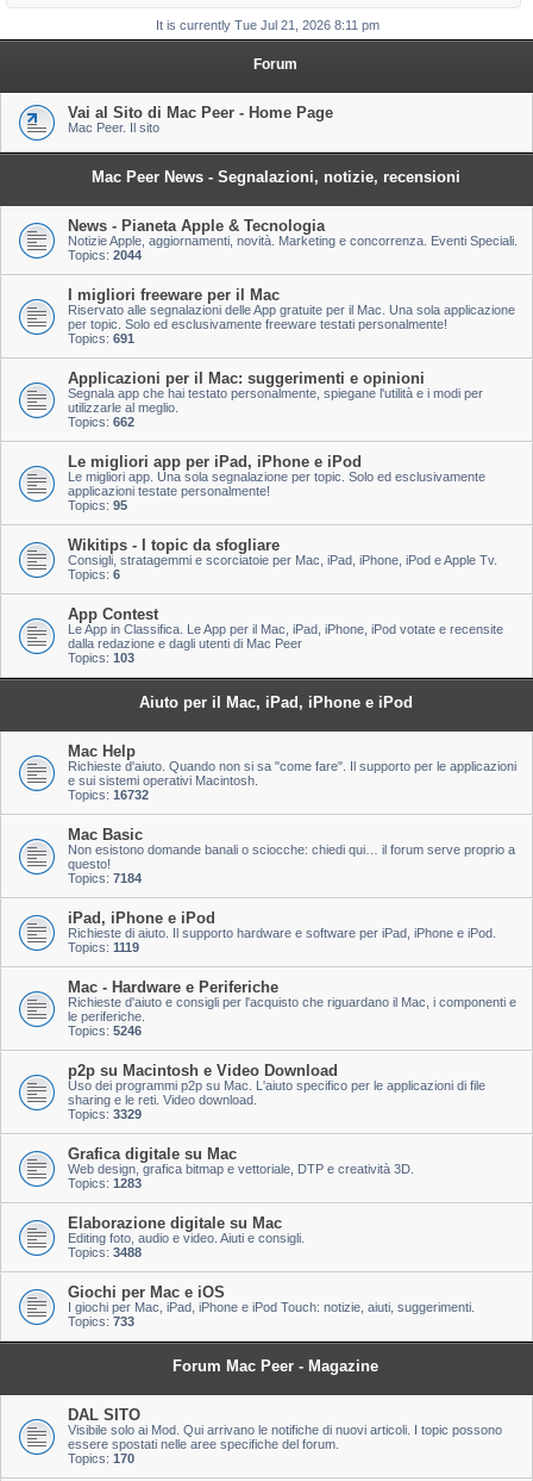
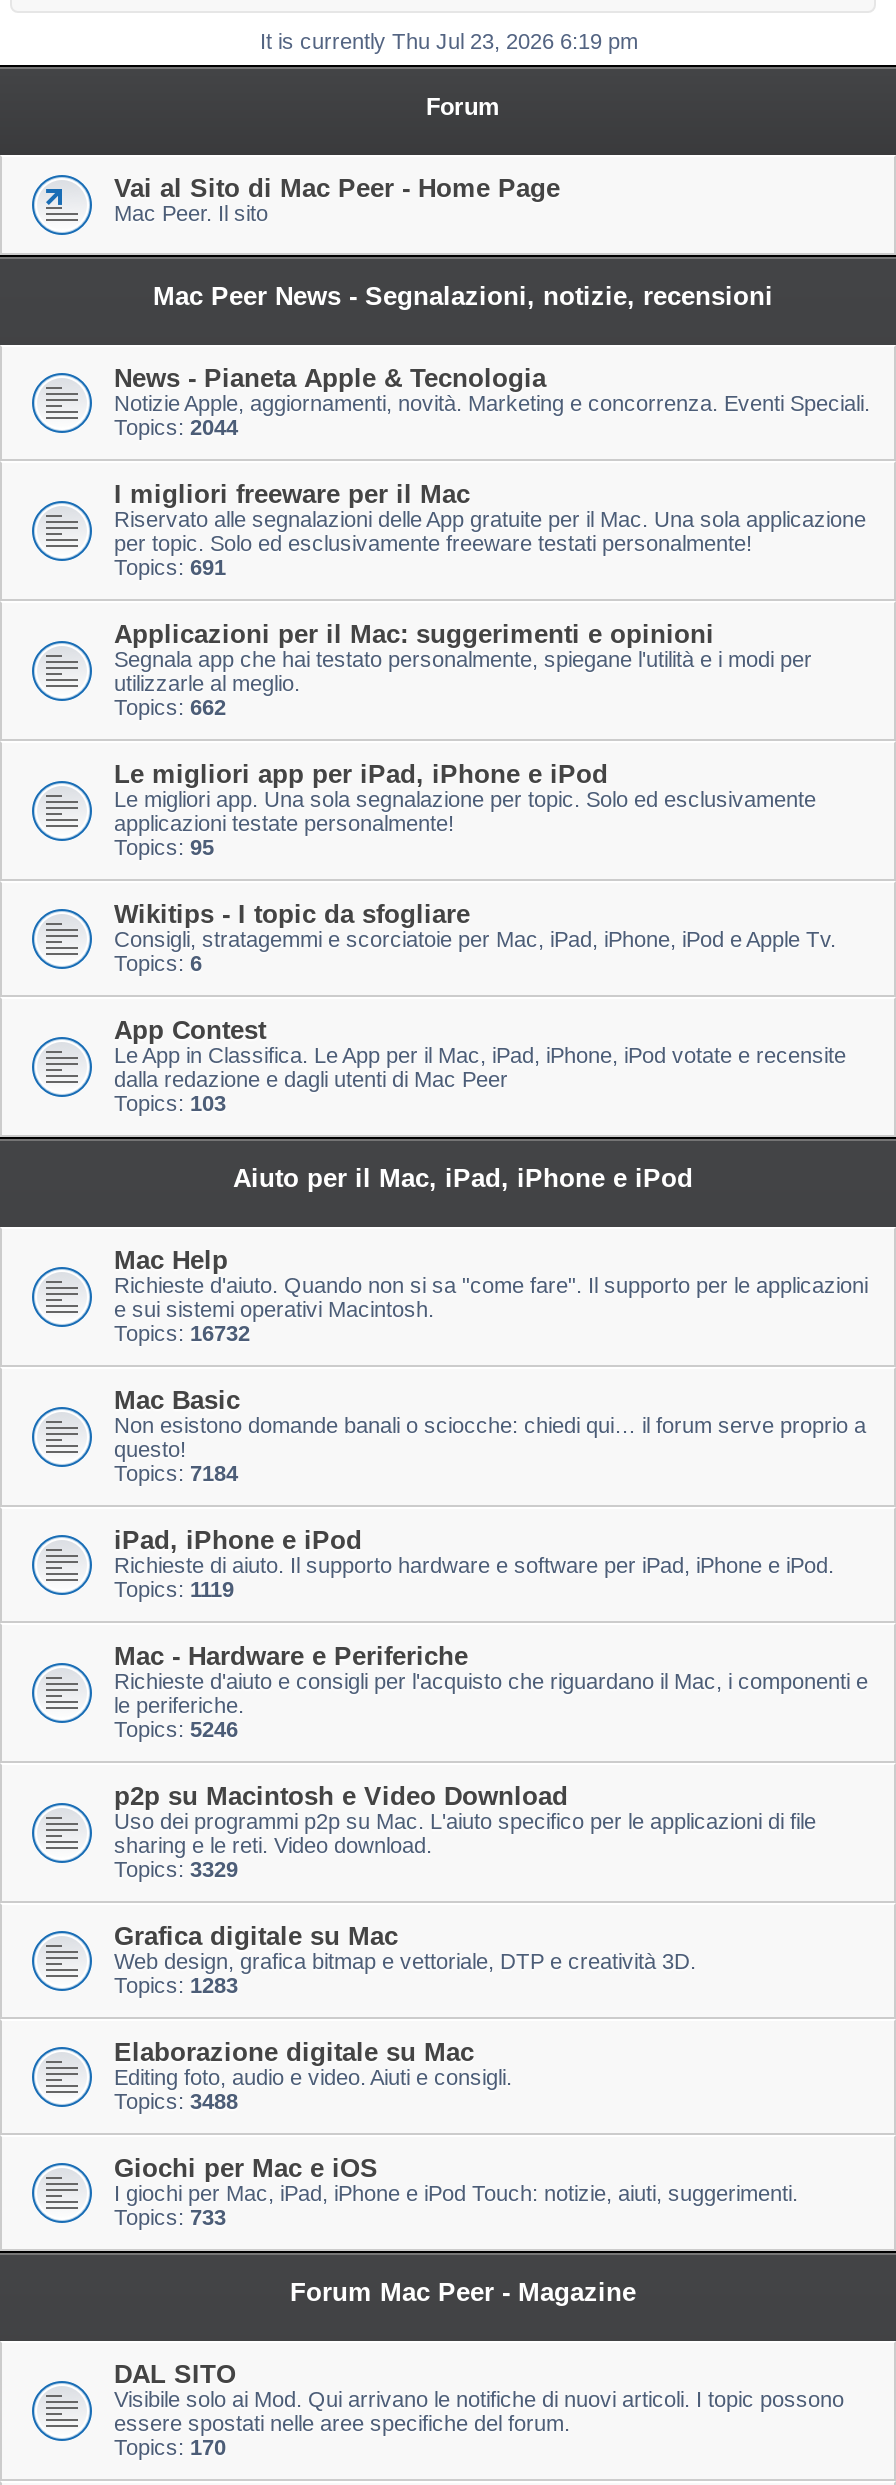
- It is currently Tue Jul 21, 2026 8:11 pm
+ It is currently Thu Jul 23, 2026 6:19 pm
